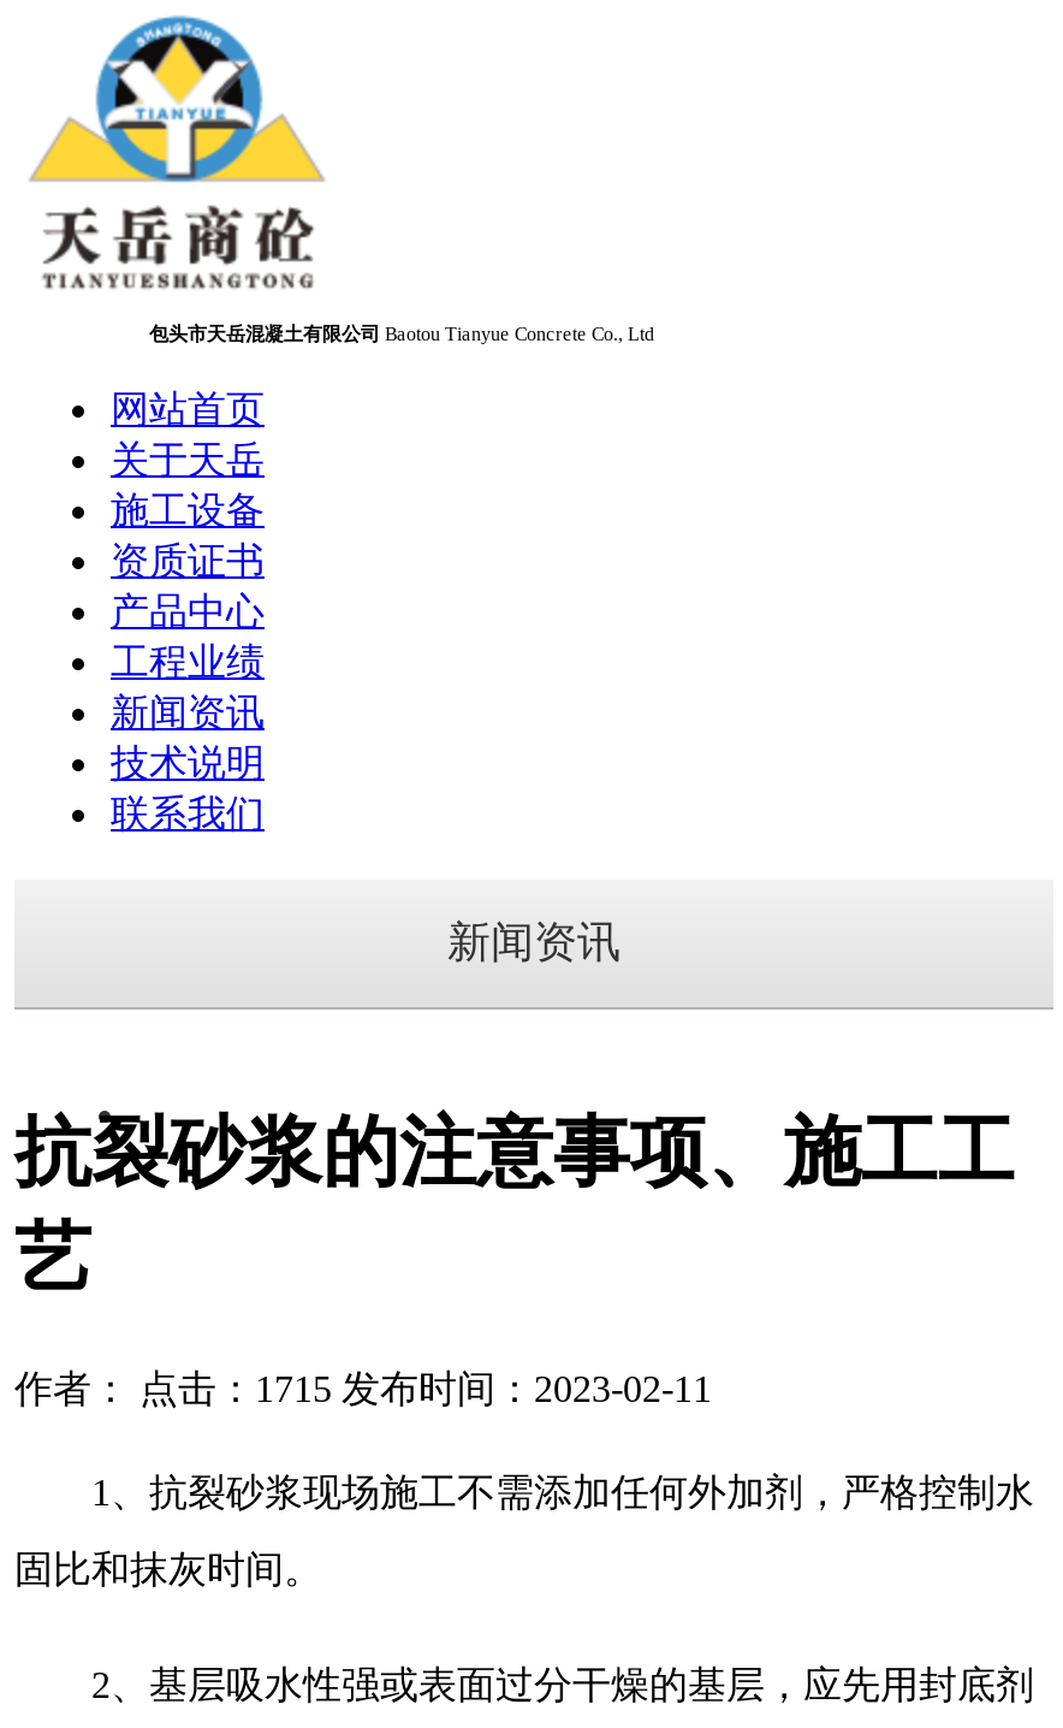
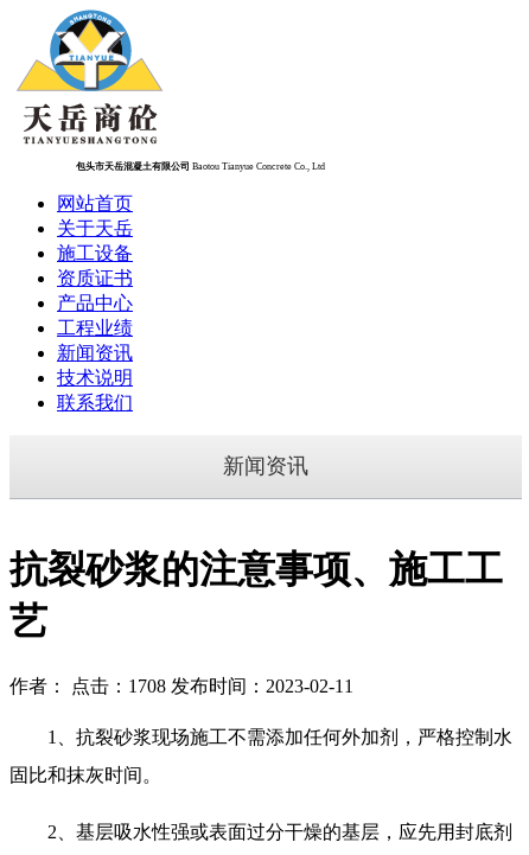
- 作者： 点击：1715 发布时间：2023-02-11
+ 作者： 点击：1708 发布时间：2023-02-11
